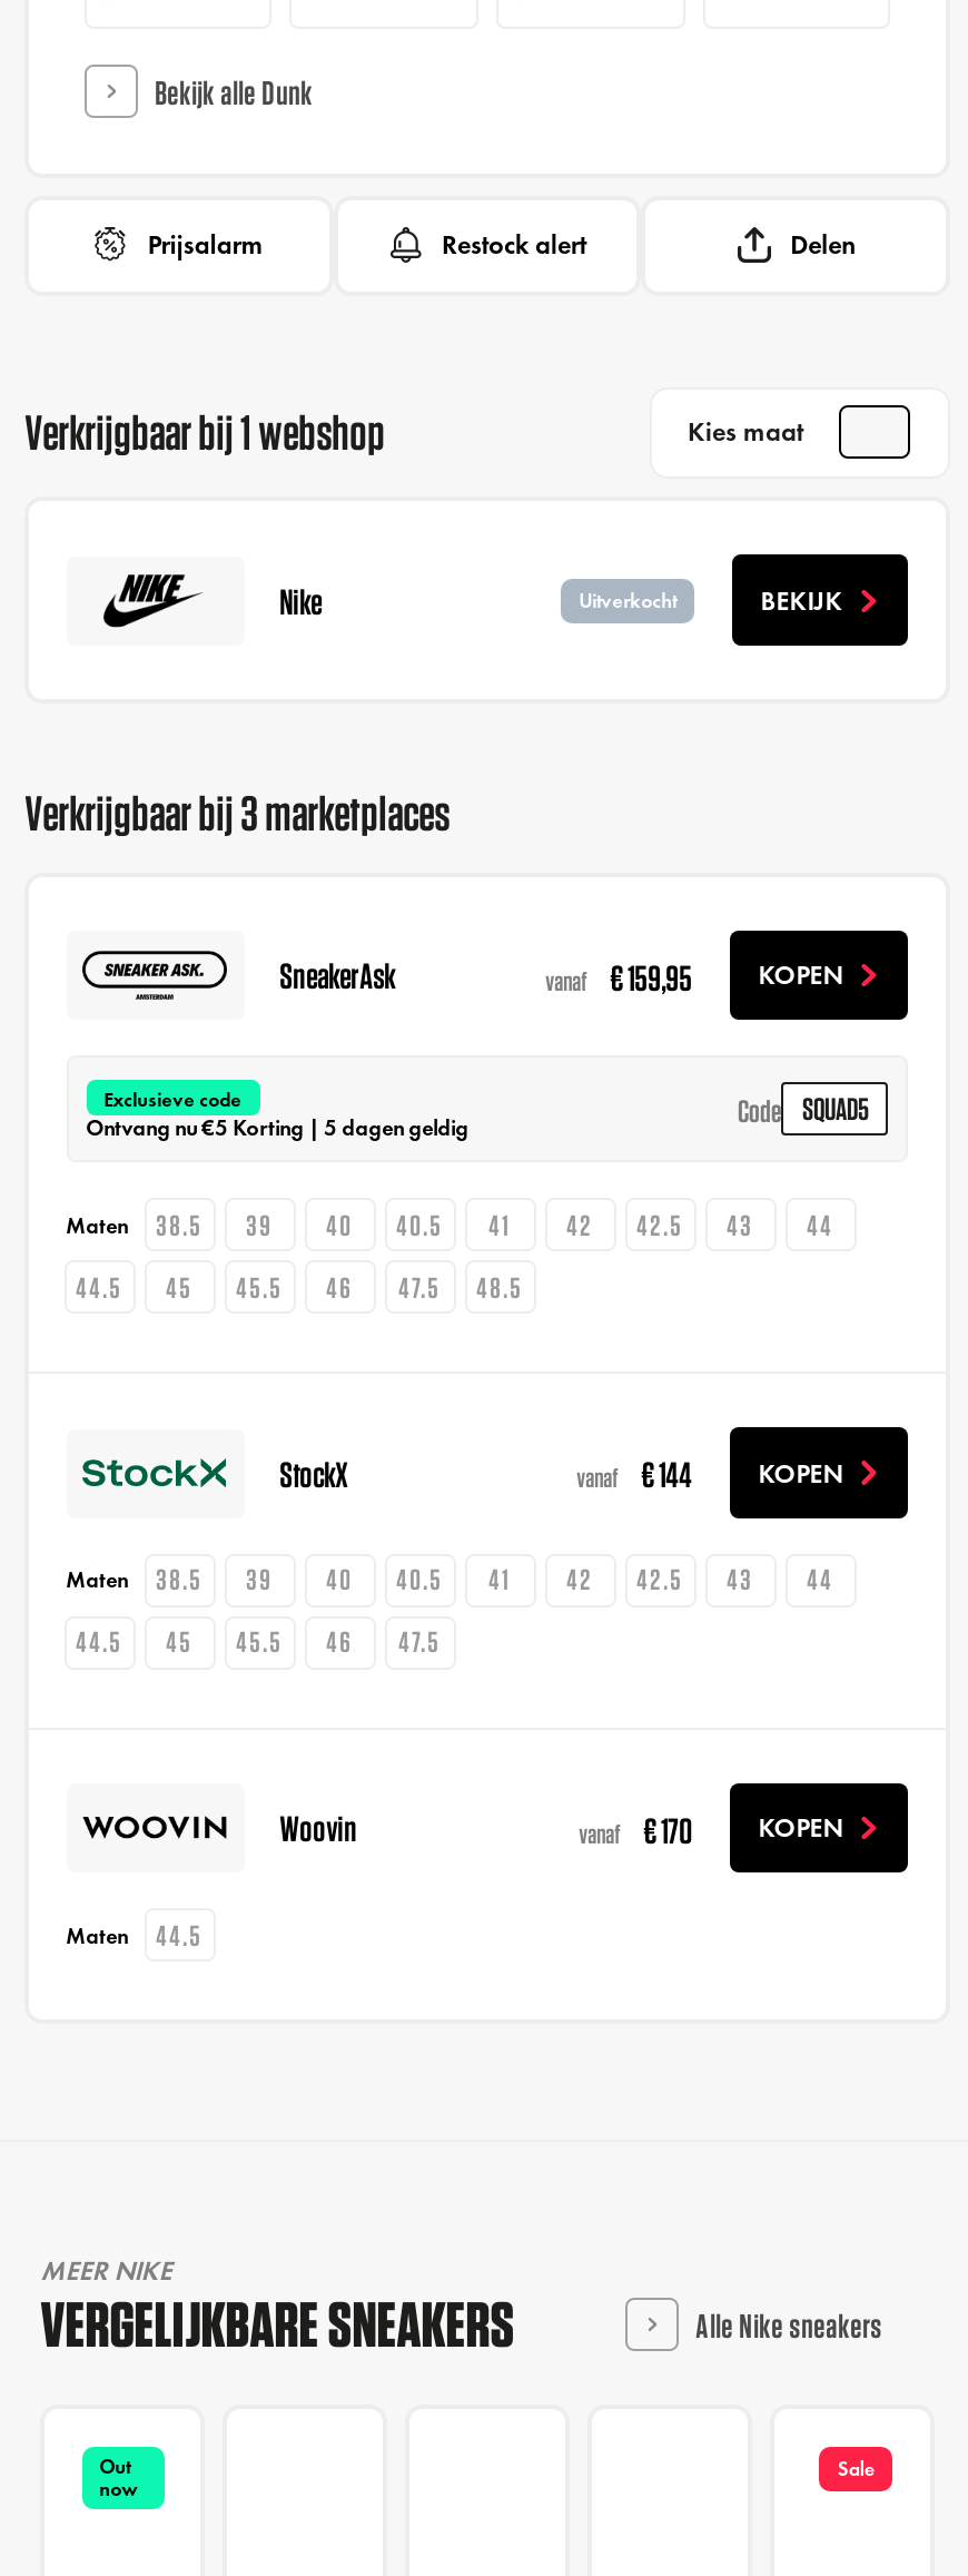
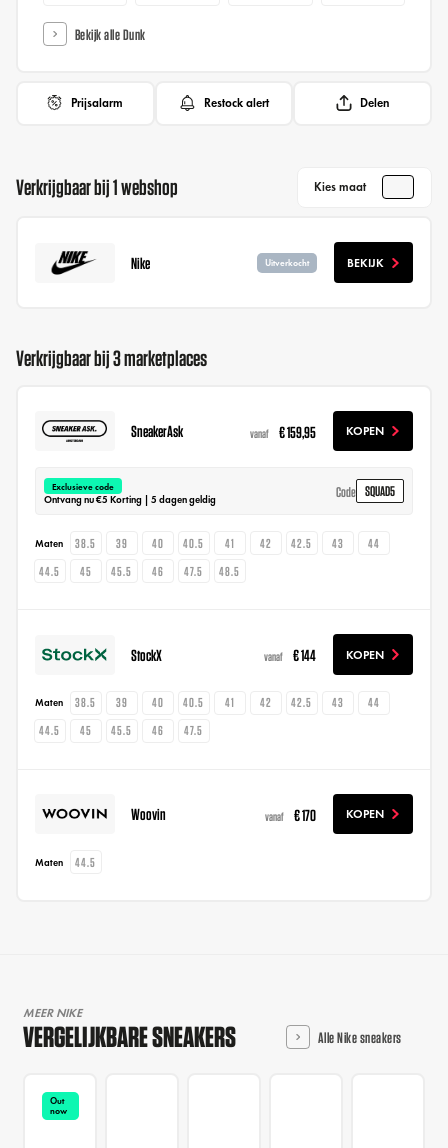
- Sale
